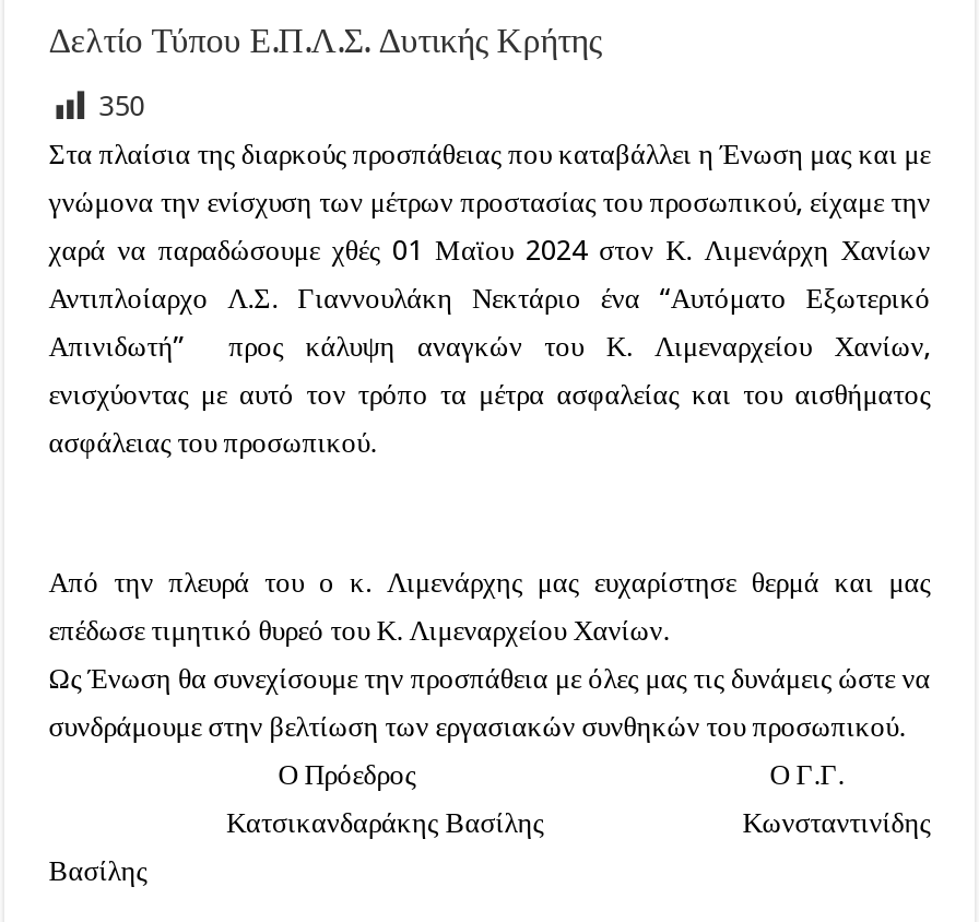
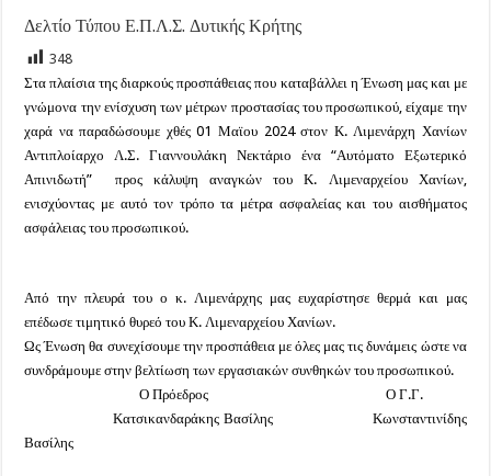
- 350
+ 348
